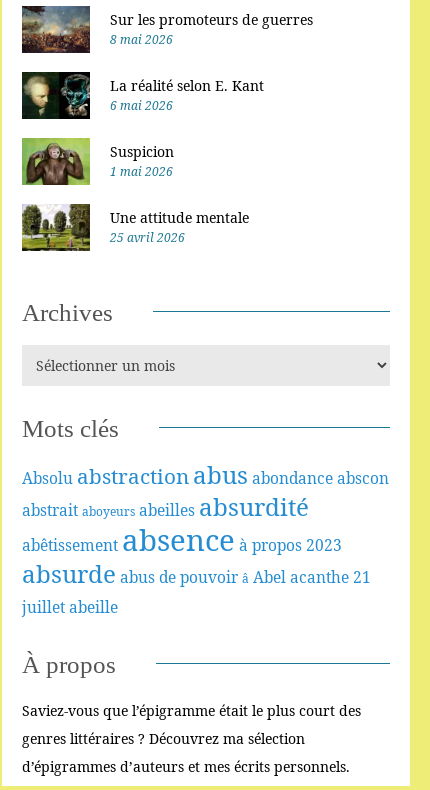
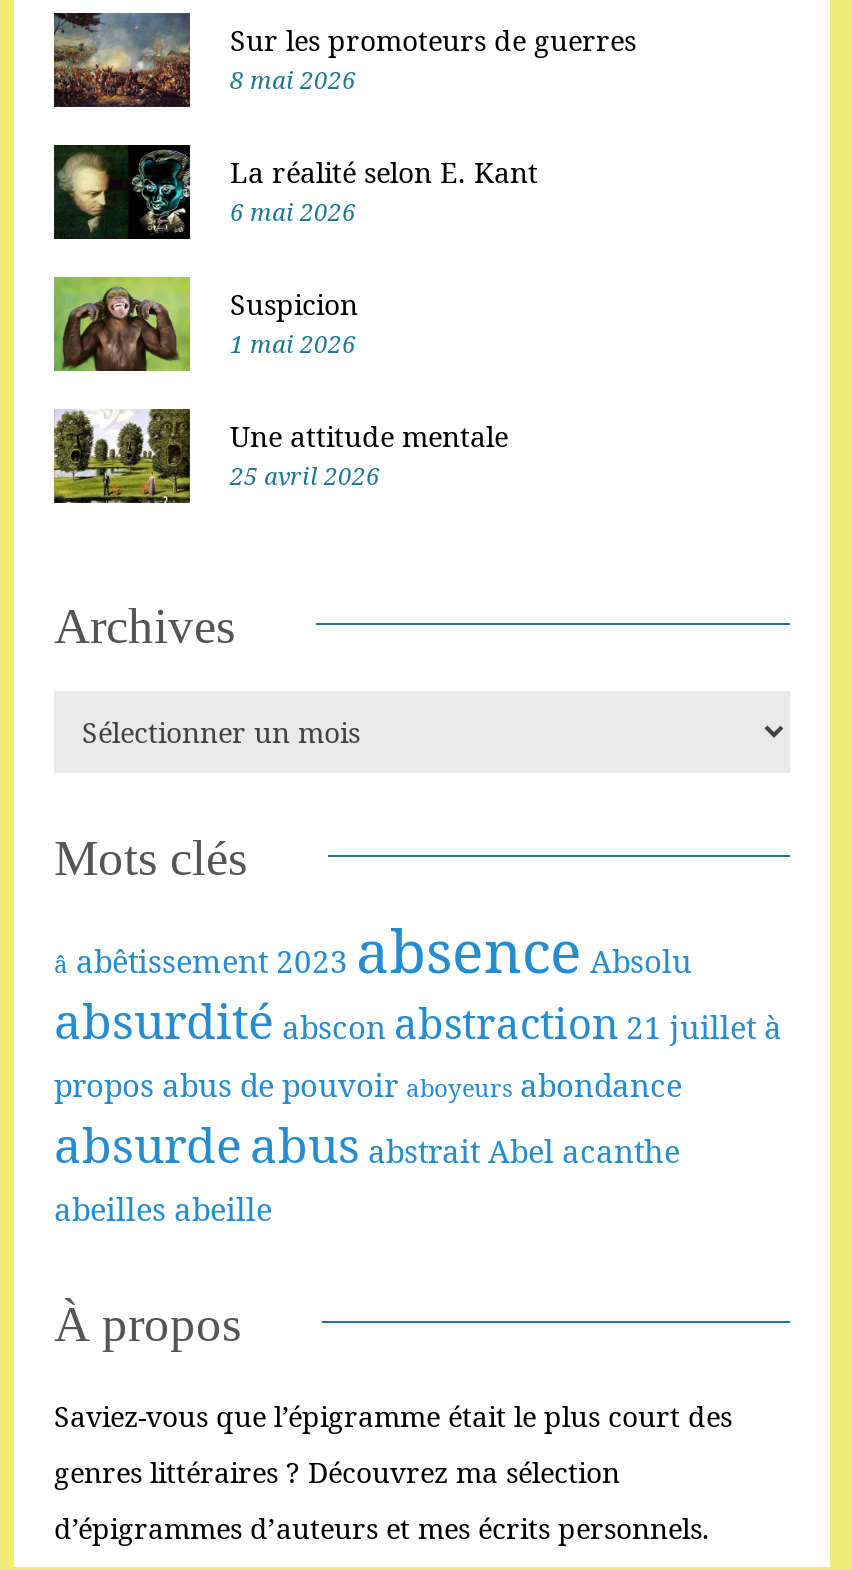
- Absolu abstraction abus abondance abscon
- abstrait aboyeurs abeilles absurdité
- abêtissement absence à propos 2023
- absurde abus de pouvoir â Abel acanthe 21
- juillet abeille
+ â abêtissement 2023 absence Absolu
+ absurdité abscon abstraction 21 juillet à
+ propos abus de pouvoir aboyeurs abondance
+ absurde abus abstrait Abel acanthe
+ abeilles abeille
